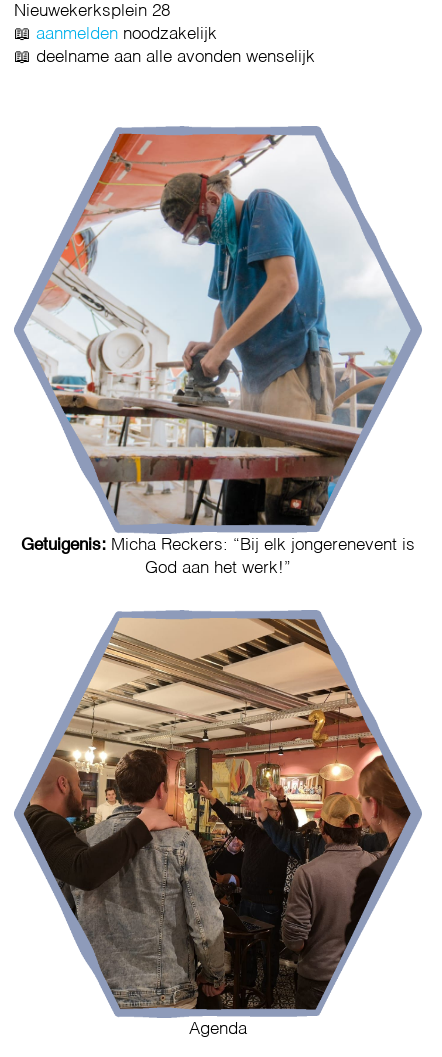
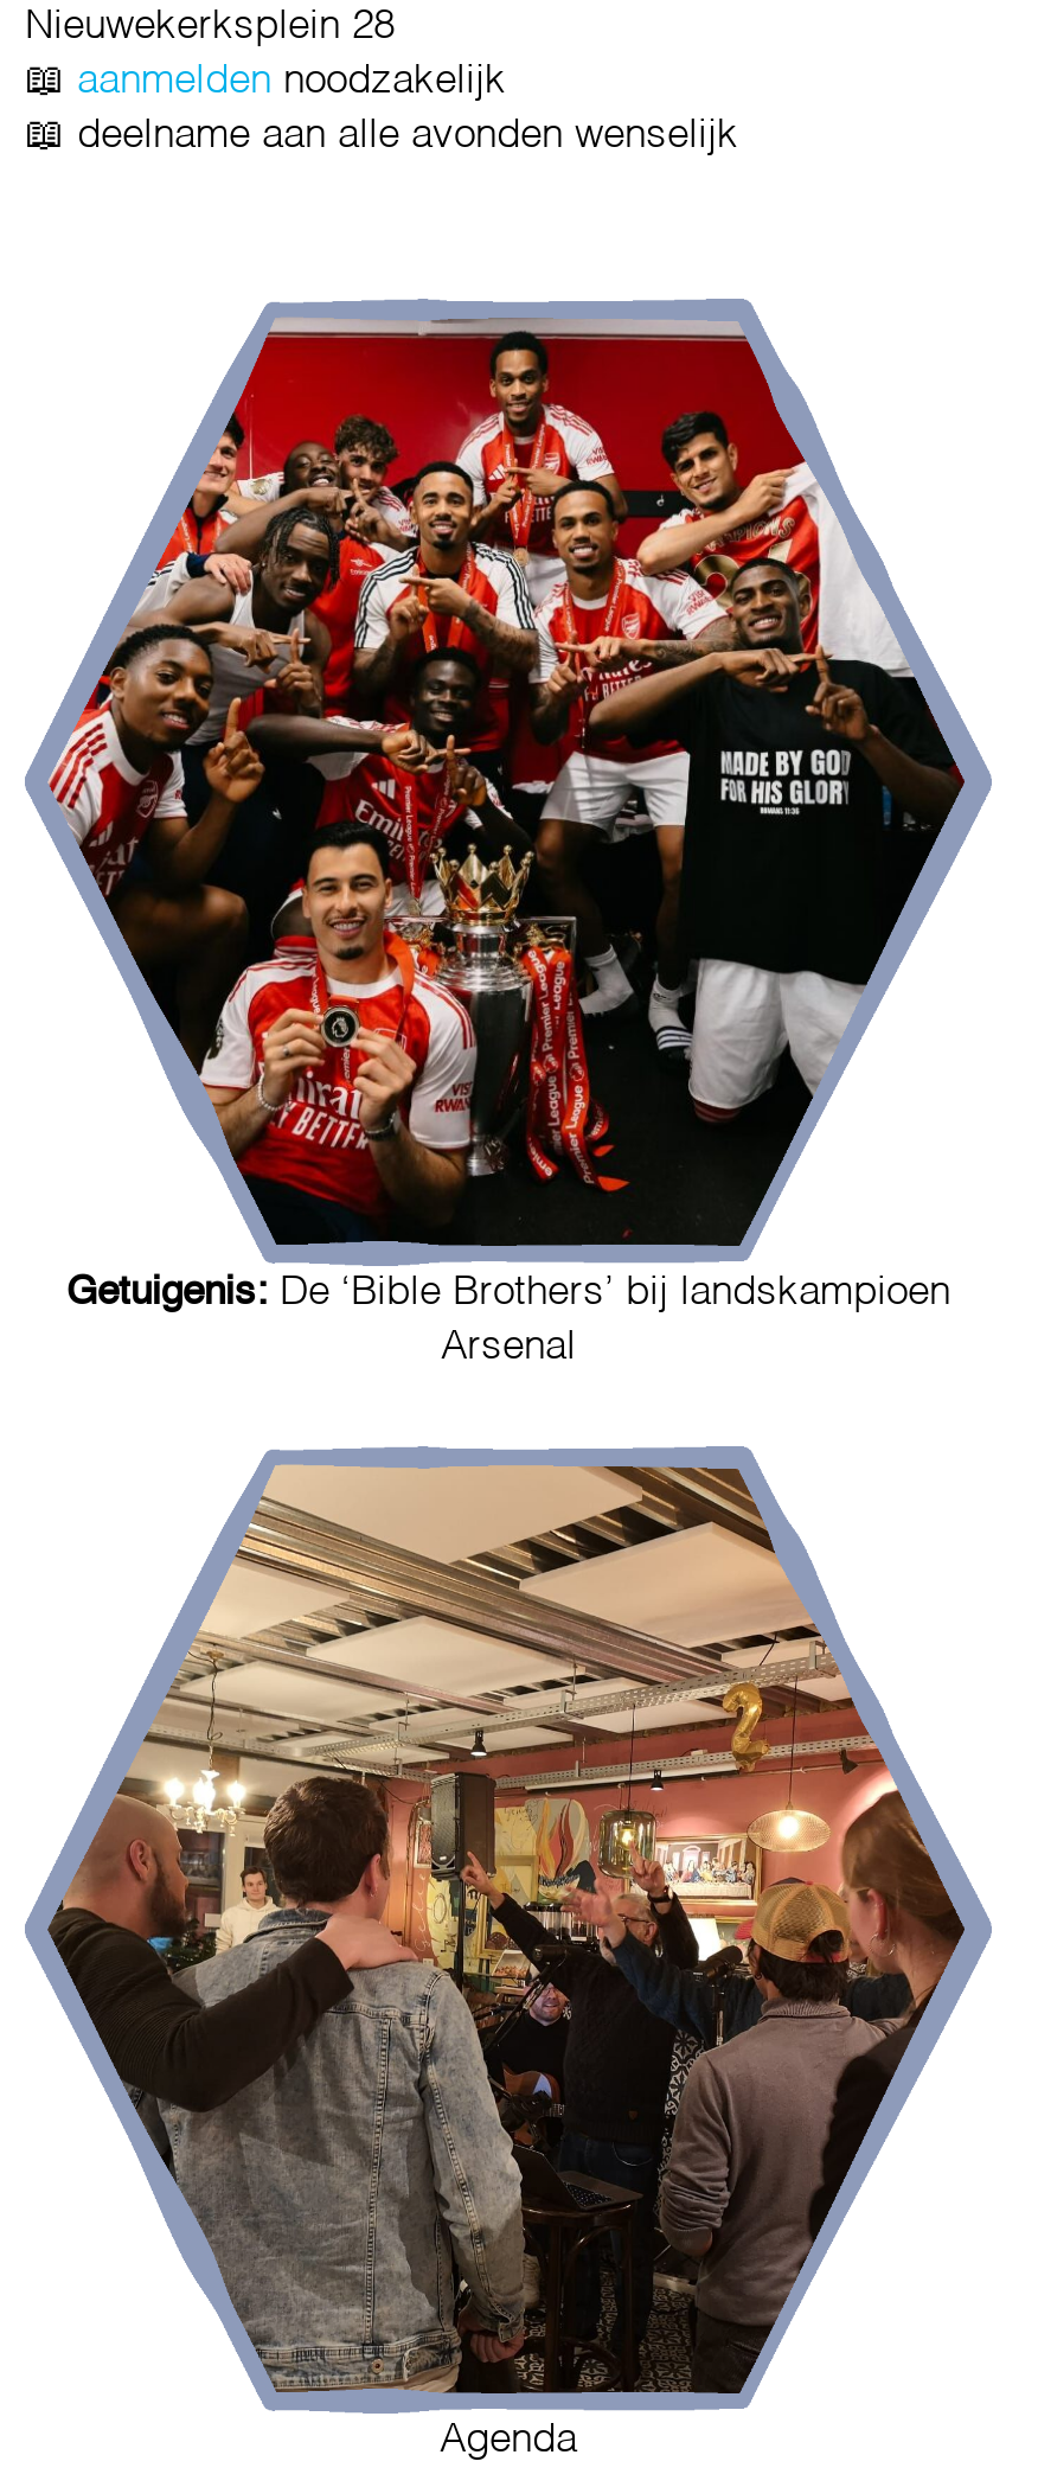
- [image]
- Getuigenis: Micha Reckers: “Bij elk jongerenevent is
- God aan het werk!”
+ [image]
+ Getuigenis: De ‘Bible Brothers’ bij landskampioen
+ Arsenal
